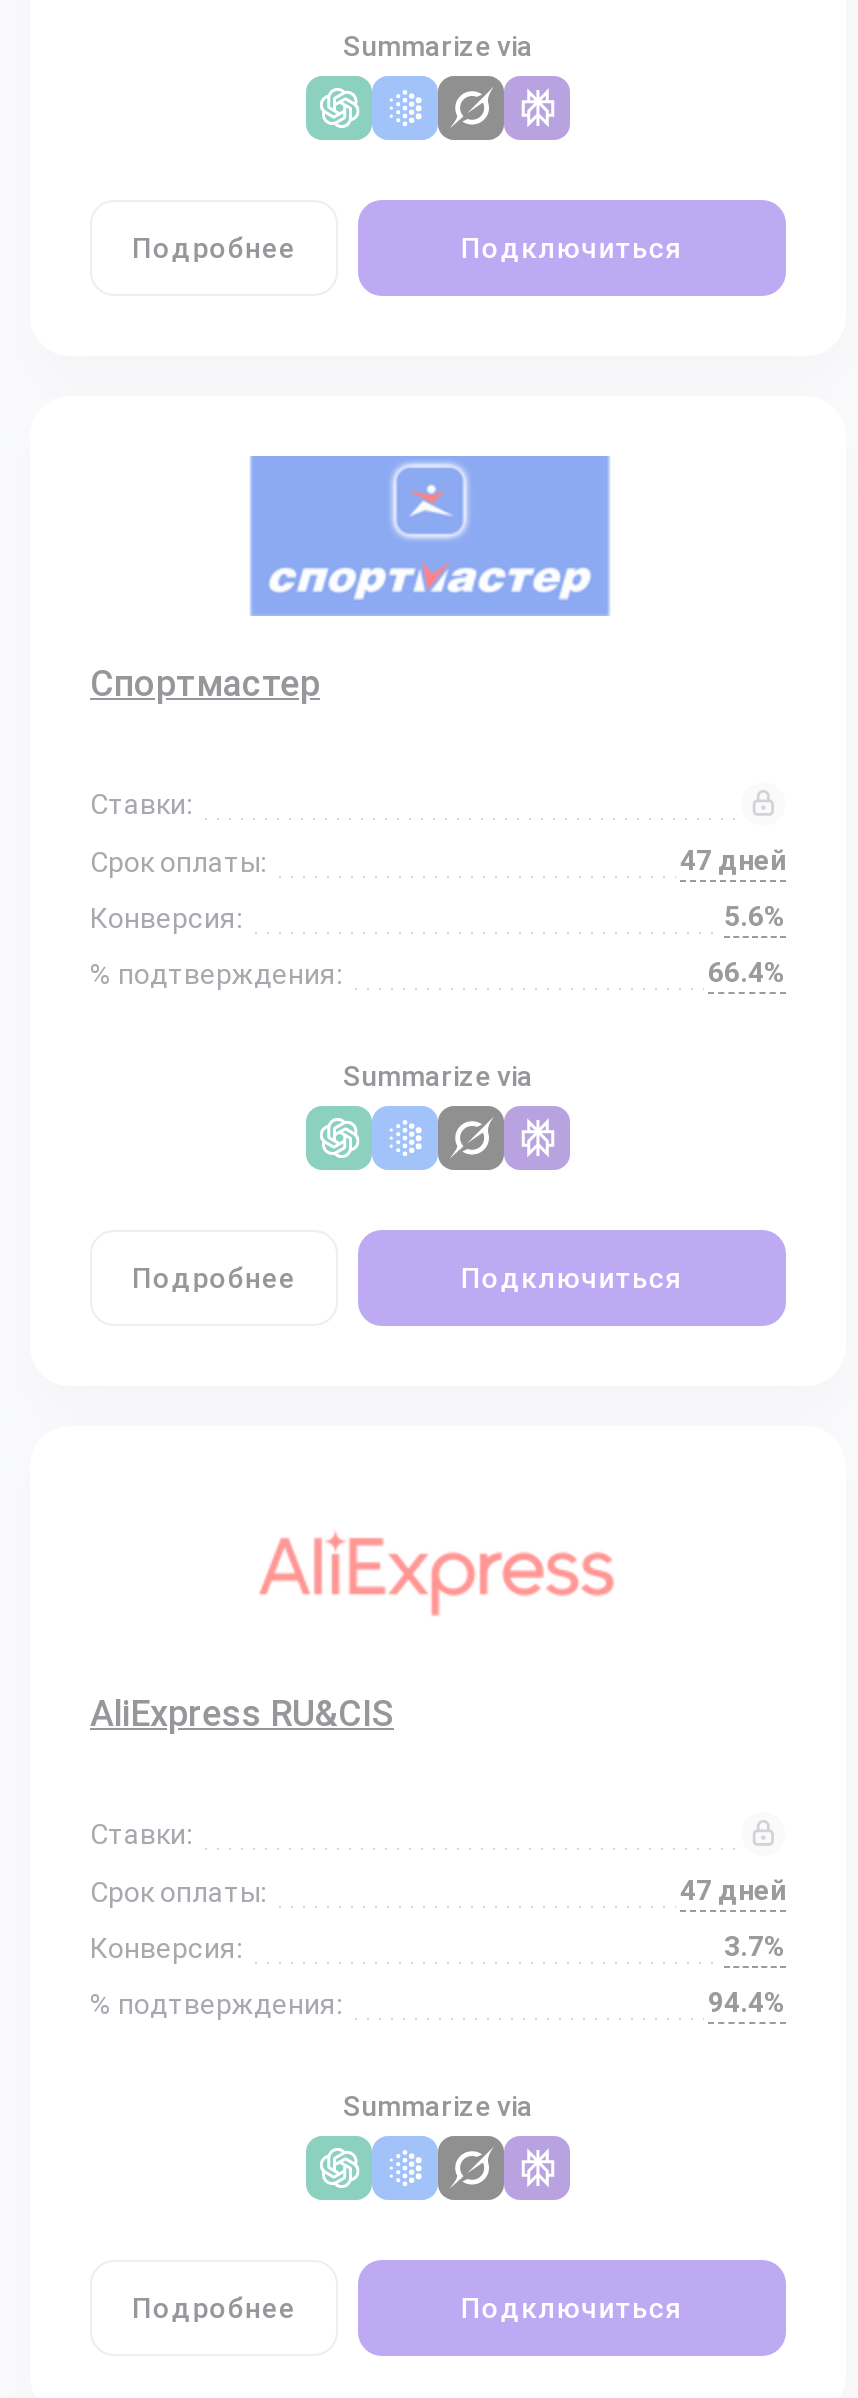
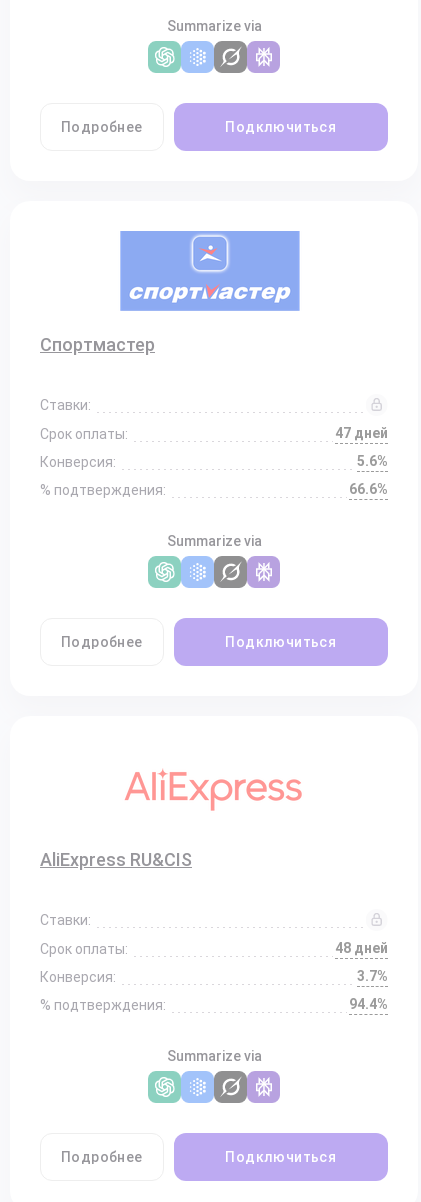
- 66.4%
+ 66.6%

- 47 дней
+ 48 дней
